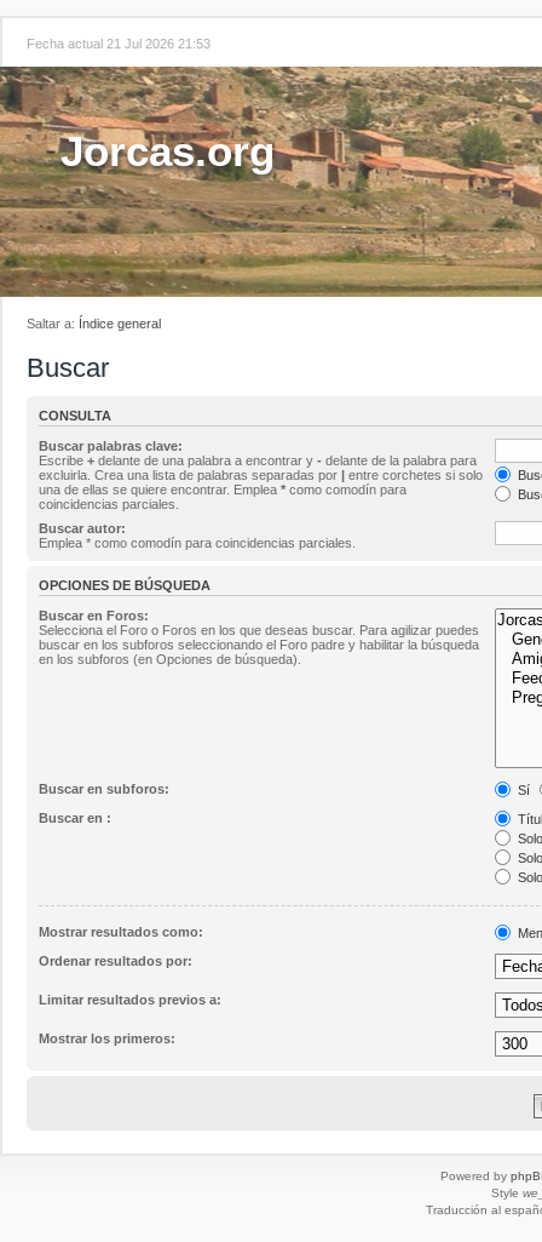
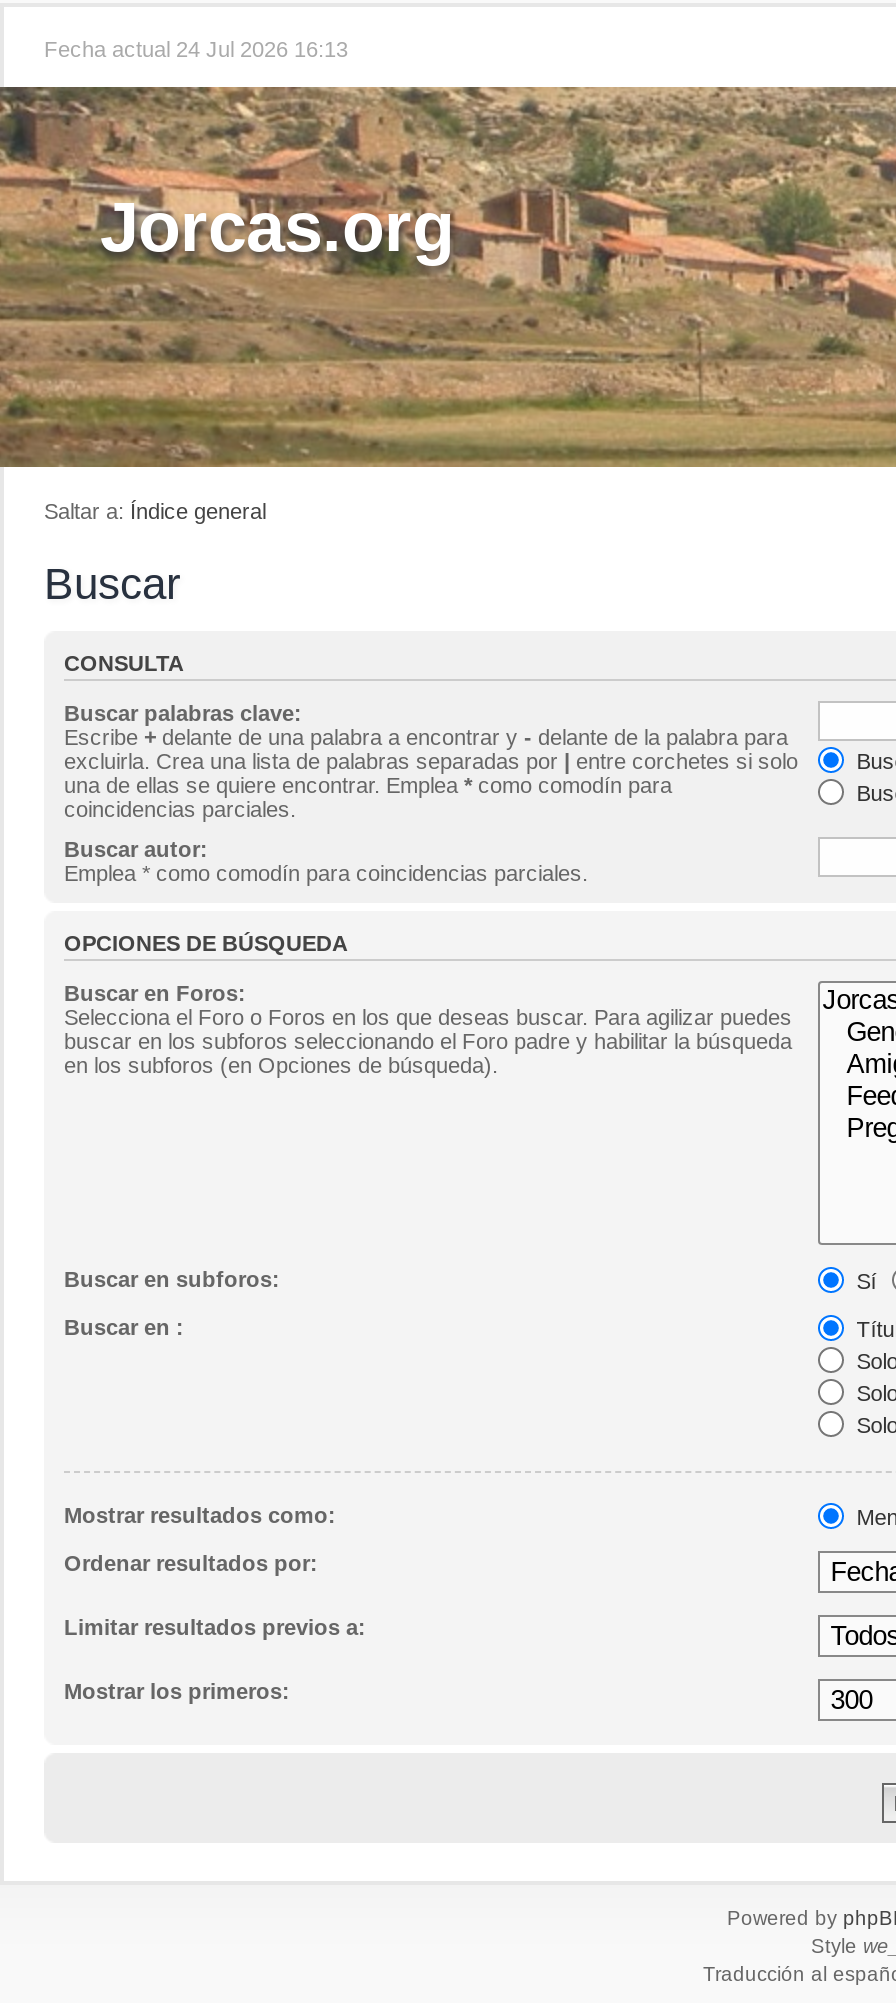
- Fecha actual 21 Jul 2026 21:53
+ Fecha actual 24 Jul 2026 16:13
